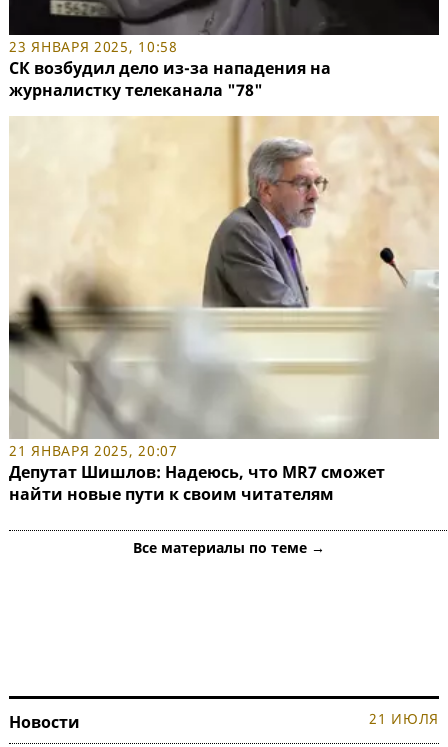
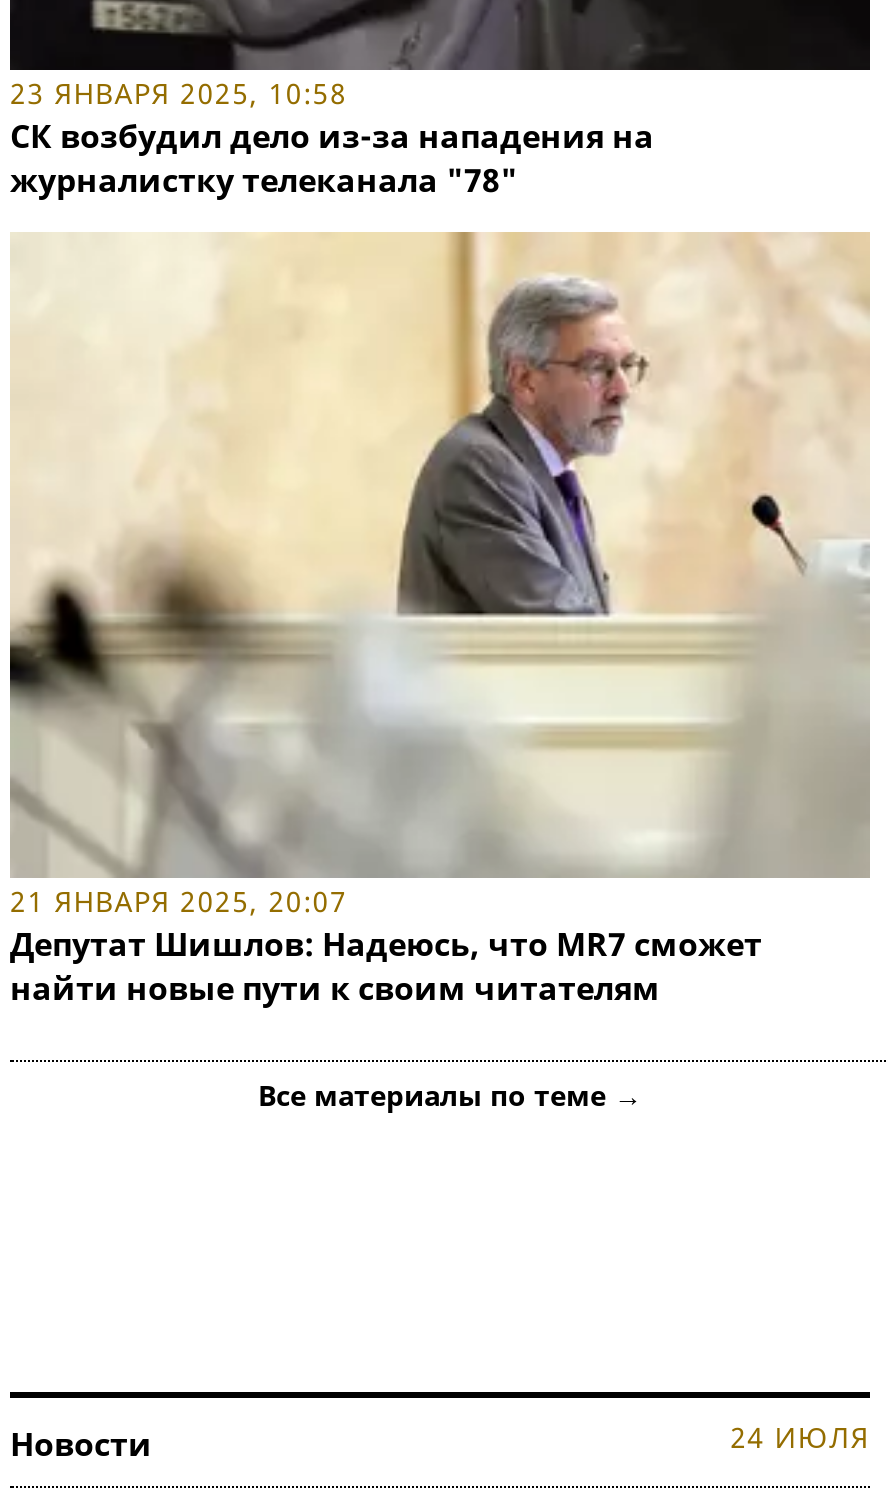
- 21 ИЮЛЯ
+ 24 ИЮЛЯ
